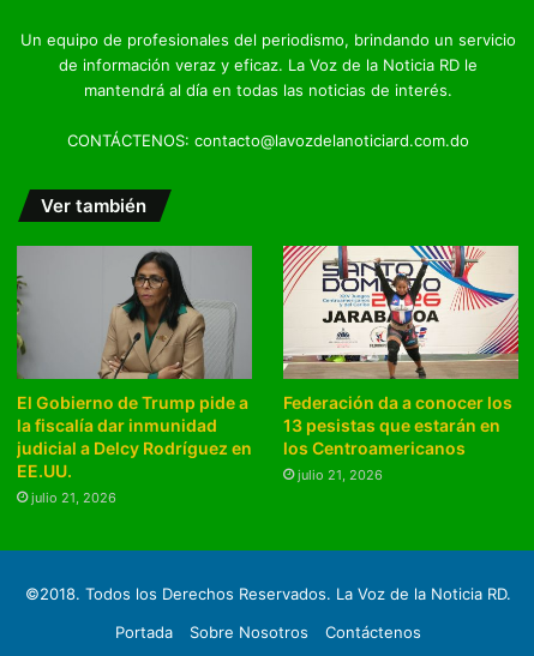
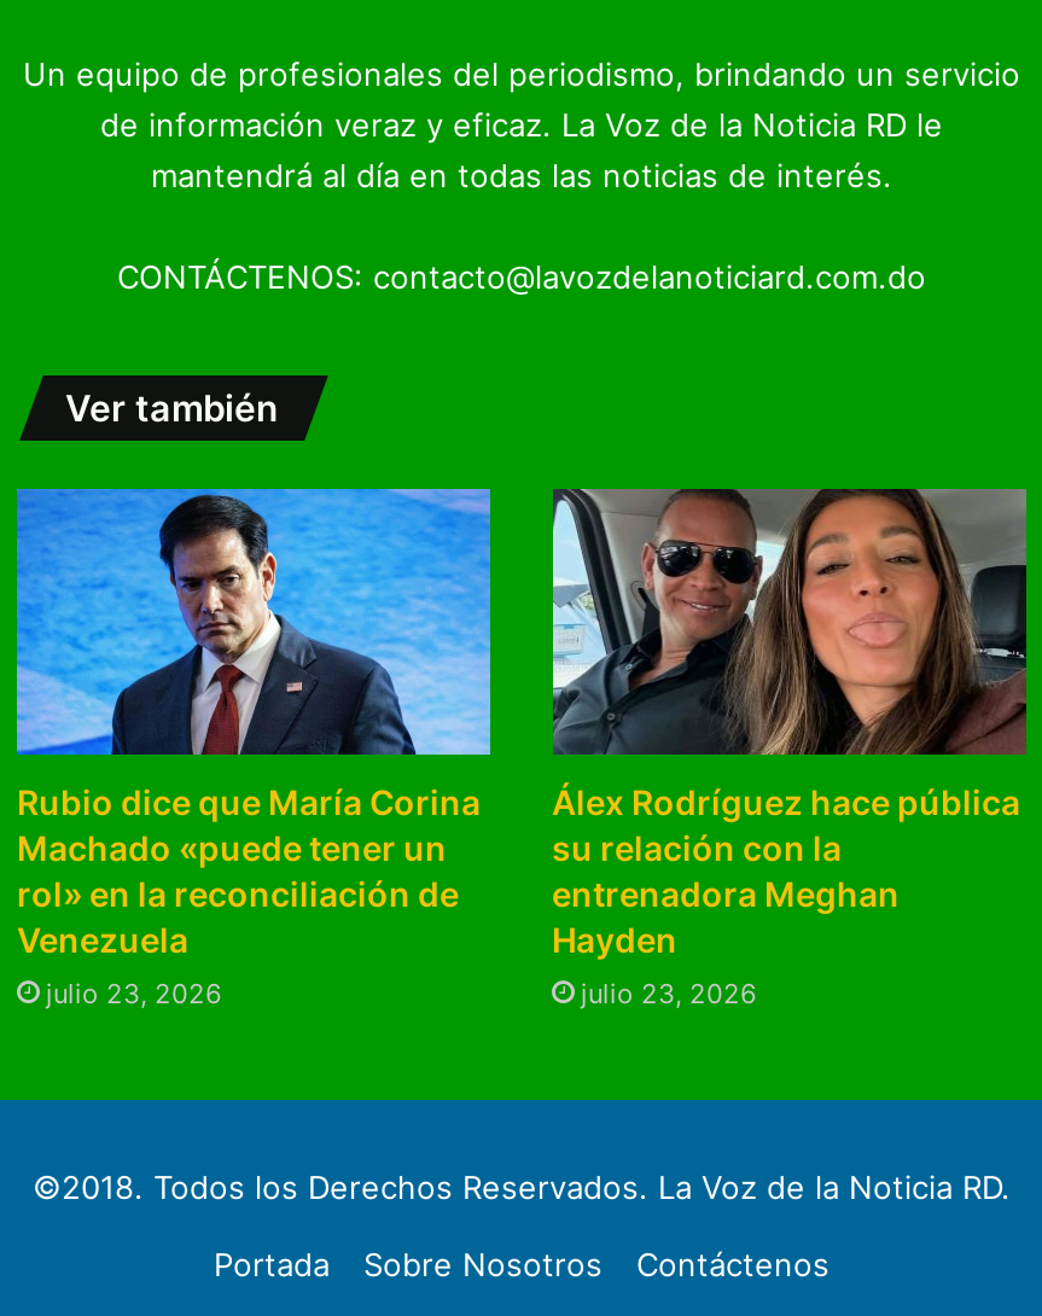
- [image]
- El Gobierno de Trump pide a
- la fiscalía dar inmunidad
- judicial a Delcy Rodríguez en
- EE.UU.
- julio 21, 2026
+ [image]
+ Rubio dice que María Corina
+ Machado «puede tener un
+ rol» en la reconciliación de
+ Venezuela
+ julio 23, 2026

- [image]
- Federación da a conocer los
- 13 pesistas que estarán en
- los Centroamericanos
- julio 21, 2026
+ [image]
+ Álex Rodríguez hace pública
+ su relación con la
+ entrenadora Meghan
+ Hayden
+ julio 23, 2026
